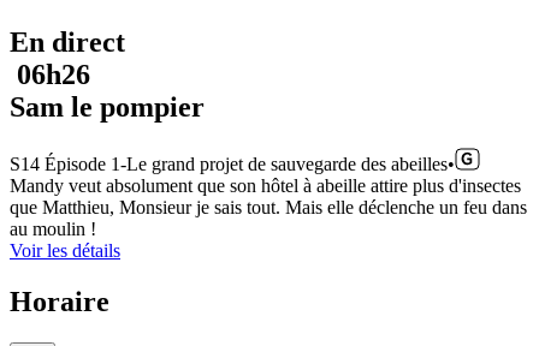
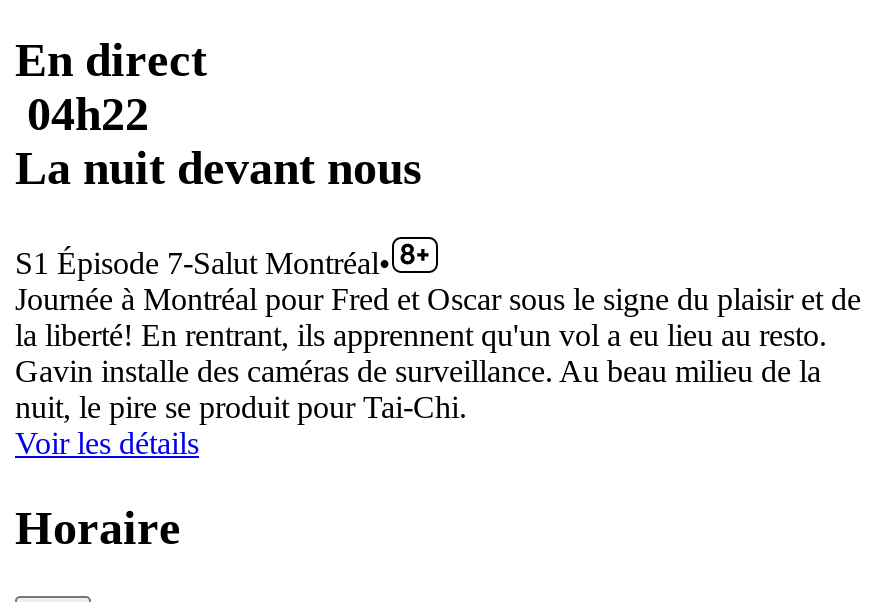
- 06h26
- Sam le pompier
+ 04h22
+ La nuit devant nous

- S14 Épisode 1 -Le grand projet de sauvegarde des abeilles•
- Mandy veut absolument que son hôtel à abeille attire plus d'insectes
- que Matthieu, Monsieur je sais tout. Mais elle déclenche un feu dans
- au moulin !
+ S1 Épisode 7-Salut Montréal•
+ Journée à Montréal pour Fred et Oscar sous le signe du plaisir et de
+ la liberté! En rentrant, ils apprennent qu'un vol a eu lieu au resto.
+ Gavin installe des caméras de surveillance. Au beau milieu de la
+ nuit, le pire se produit pour Tai-Chi.
